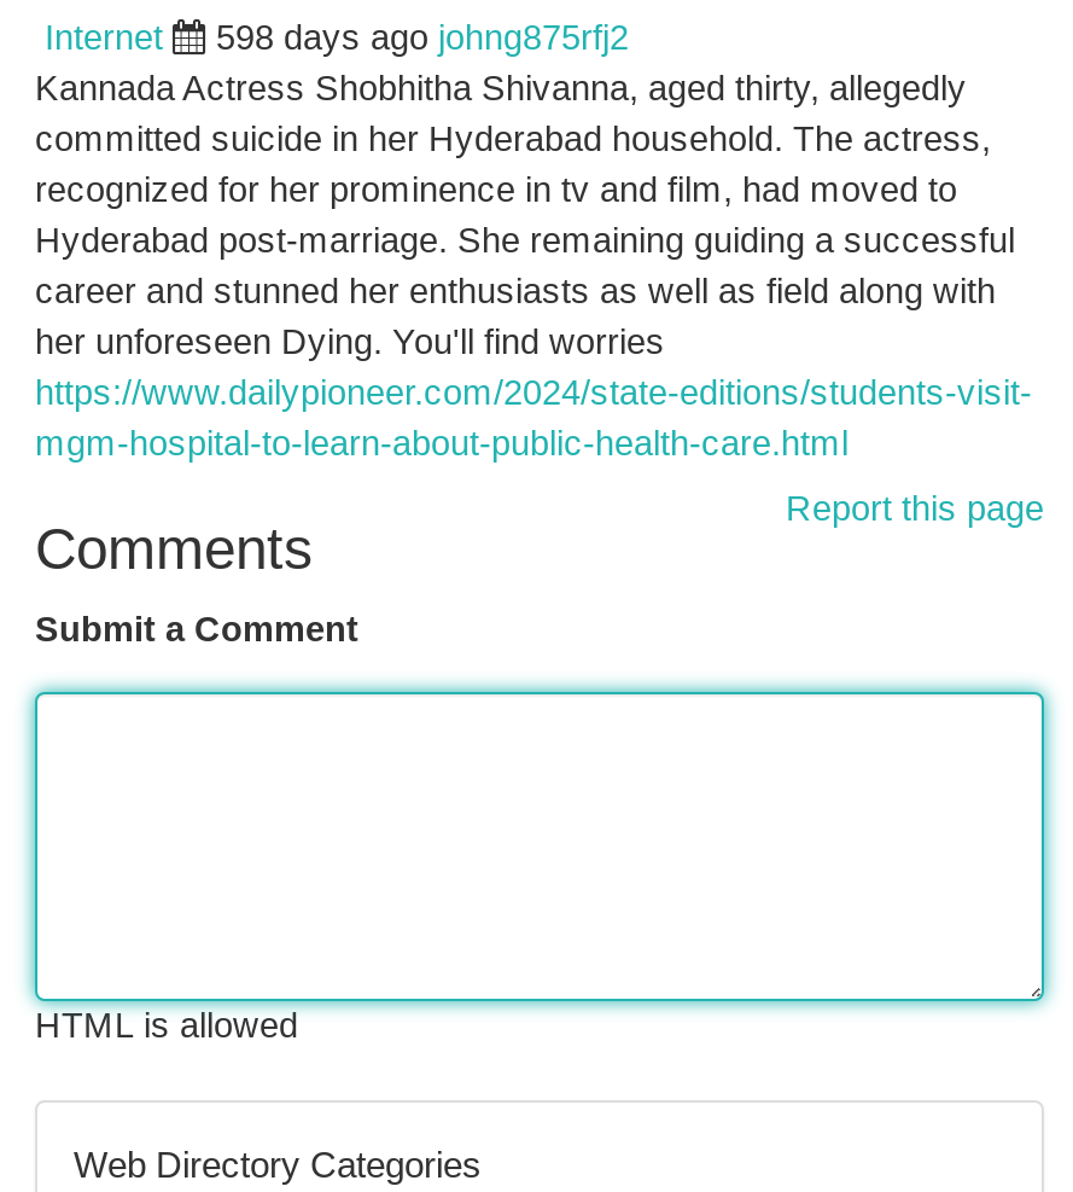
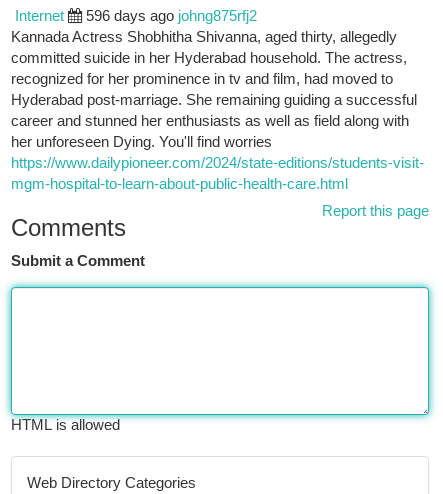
- 598 days ago johng875rfj2
+ 596 days ago johng875rfj2
